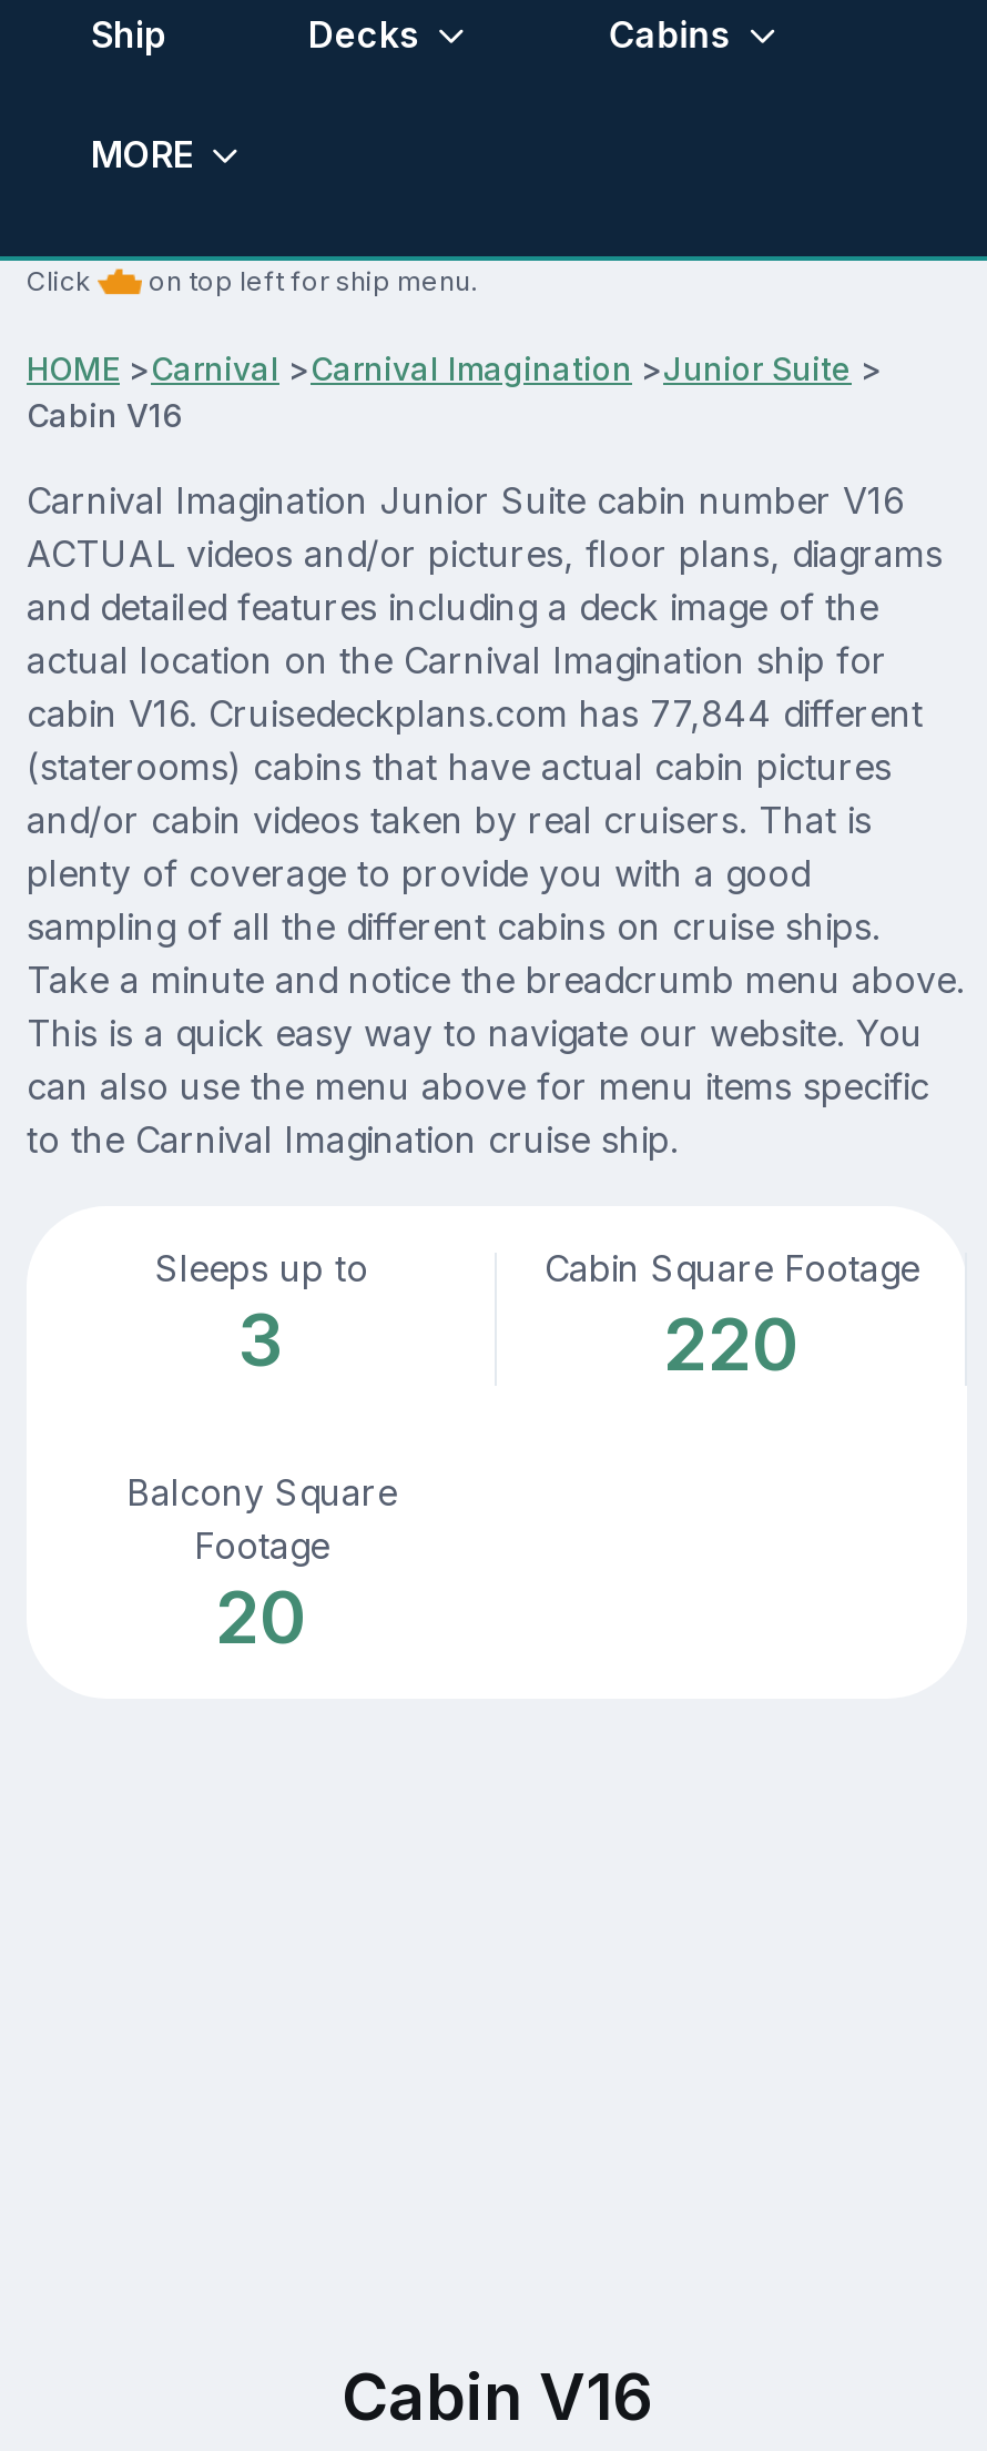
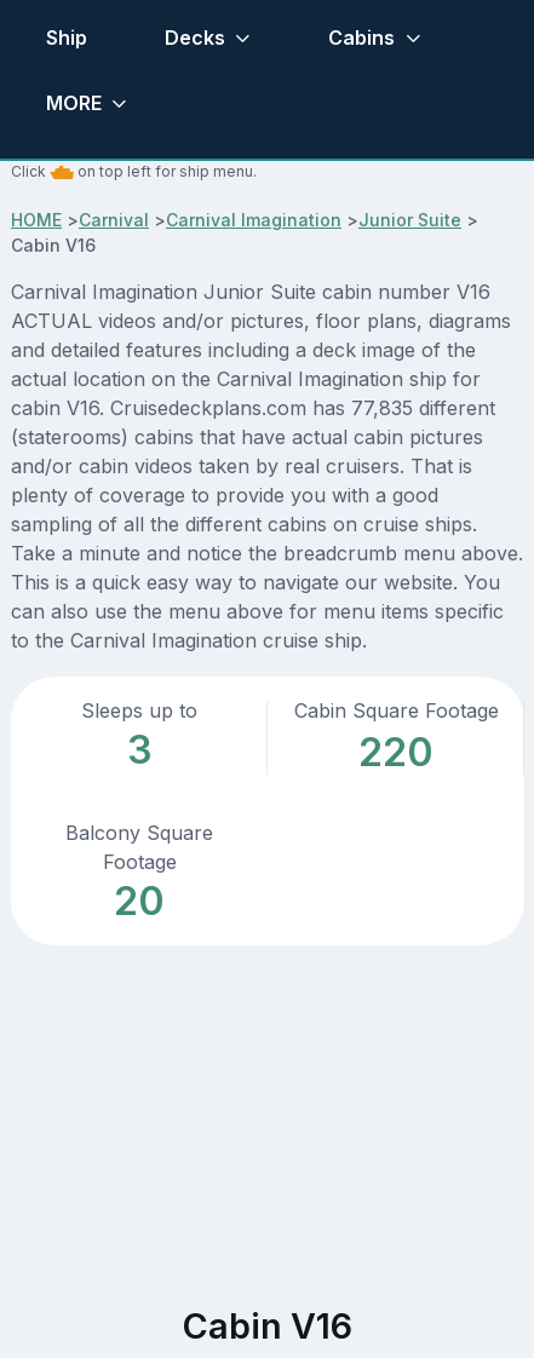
- cabin V16. Cruisedeckplans.com has 77,844 different
+ cabin V16. Cruisedeckplans.com has 77,835 different
